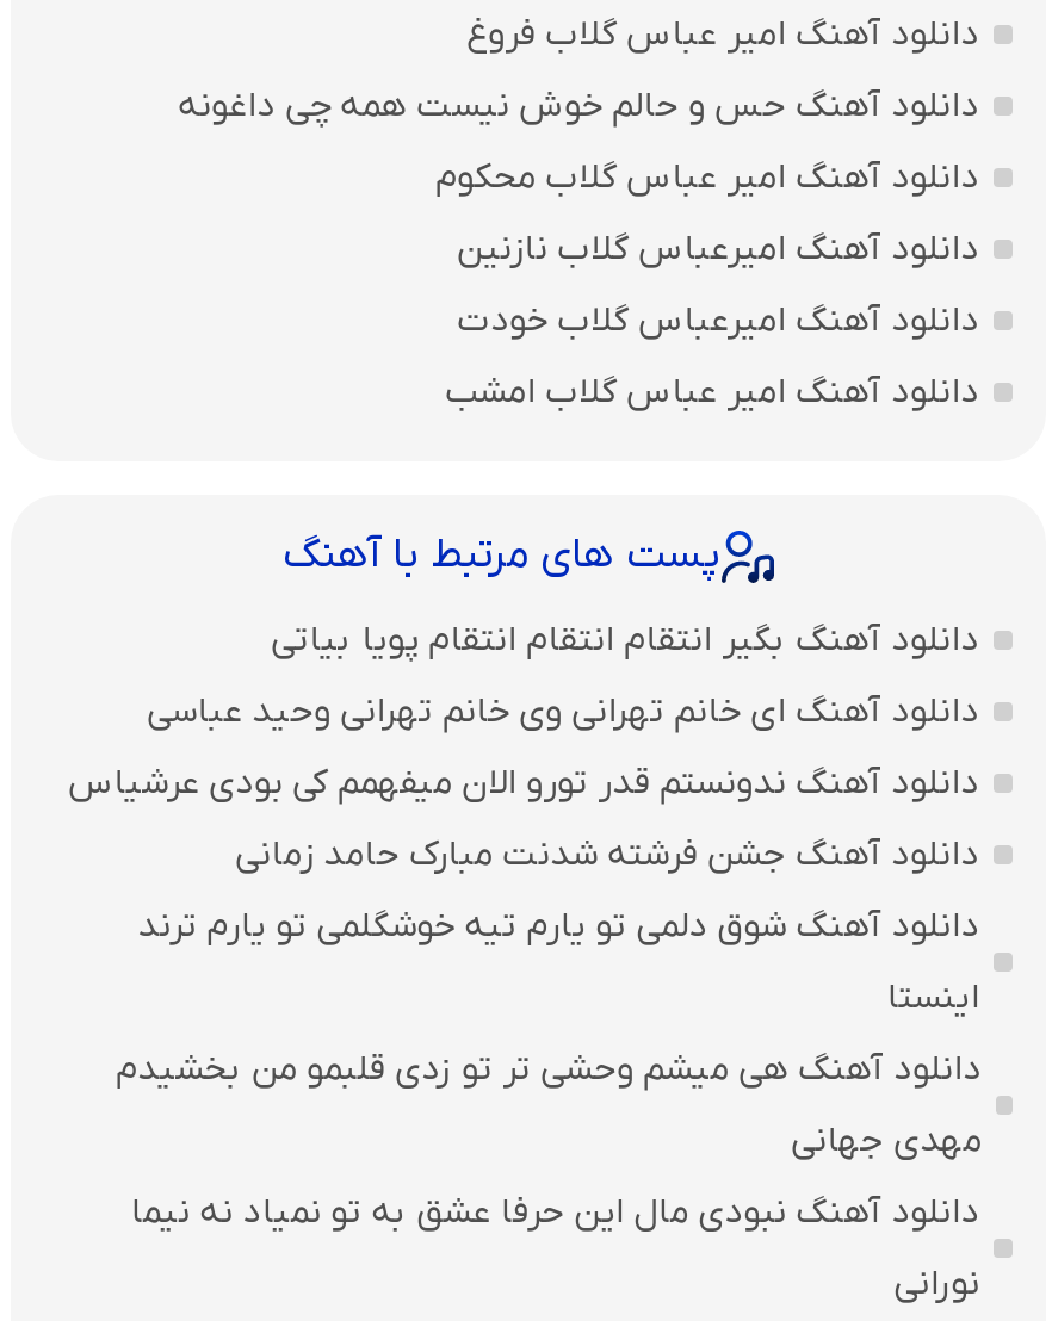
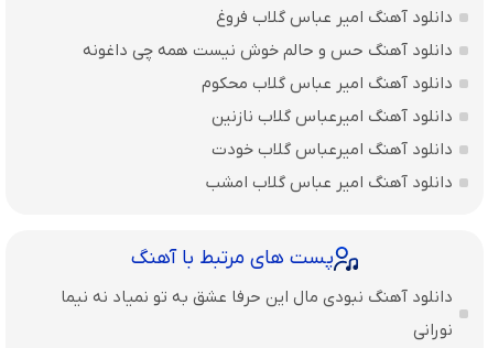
- دانلود آهنگ بگیر انتقام انتقام انتقام پویا بیاتی
- دانلود آهنگ ای خانم تهرانی وی خانم تهرانی وحید عباسی
- دانلود آهنگ ندونستم قدر تورو الان میفهمم کی بودی عرشیاس
- دانلود آهنگ جشن فرشته شدنت مبارک حامد زمانی
- دانلود آهنگ شوق دلمی تو یارم تیه خوشگلمی تو یارم ترند
- اینستا
- دانلود آهنگ هی میشم وحشی تر تو زدی قلبمو من بخشیدم
- مهدی جهانی
